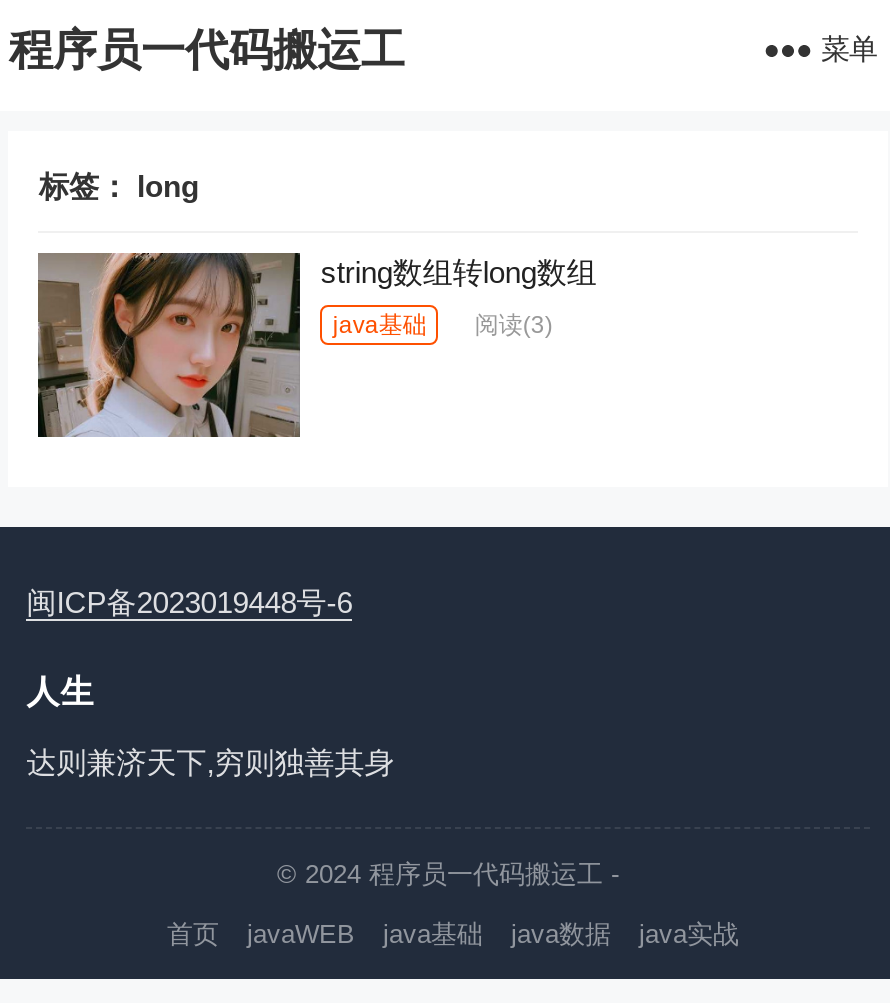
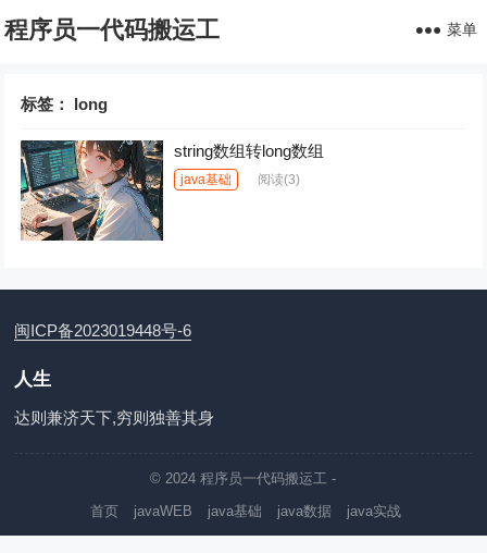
- [image]
+ [image]
